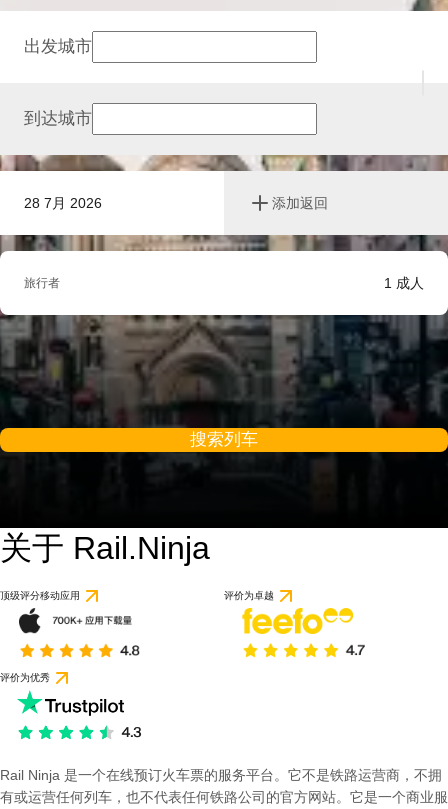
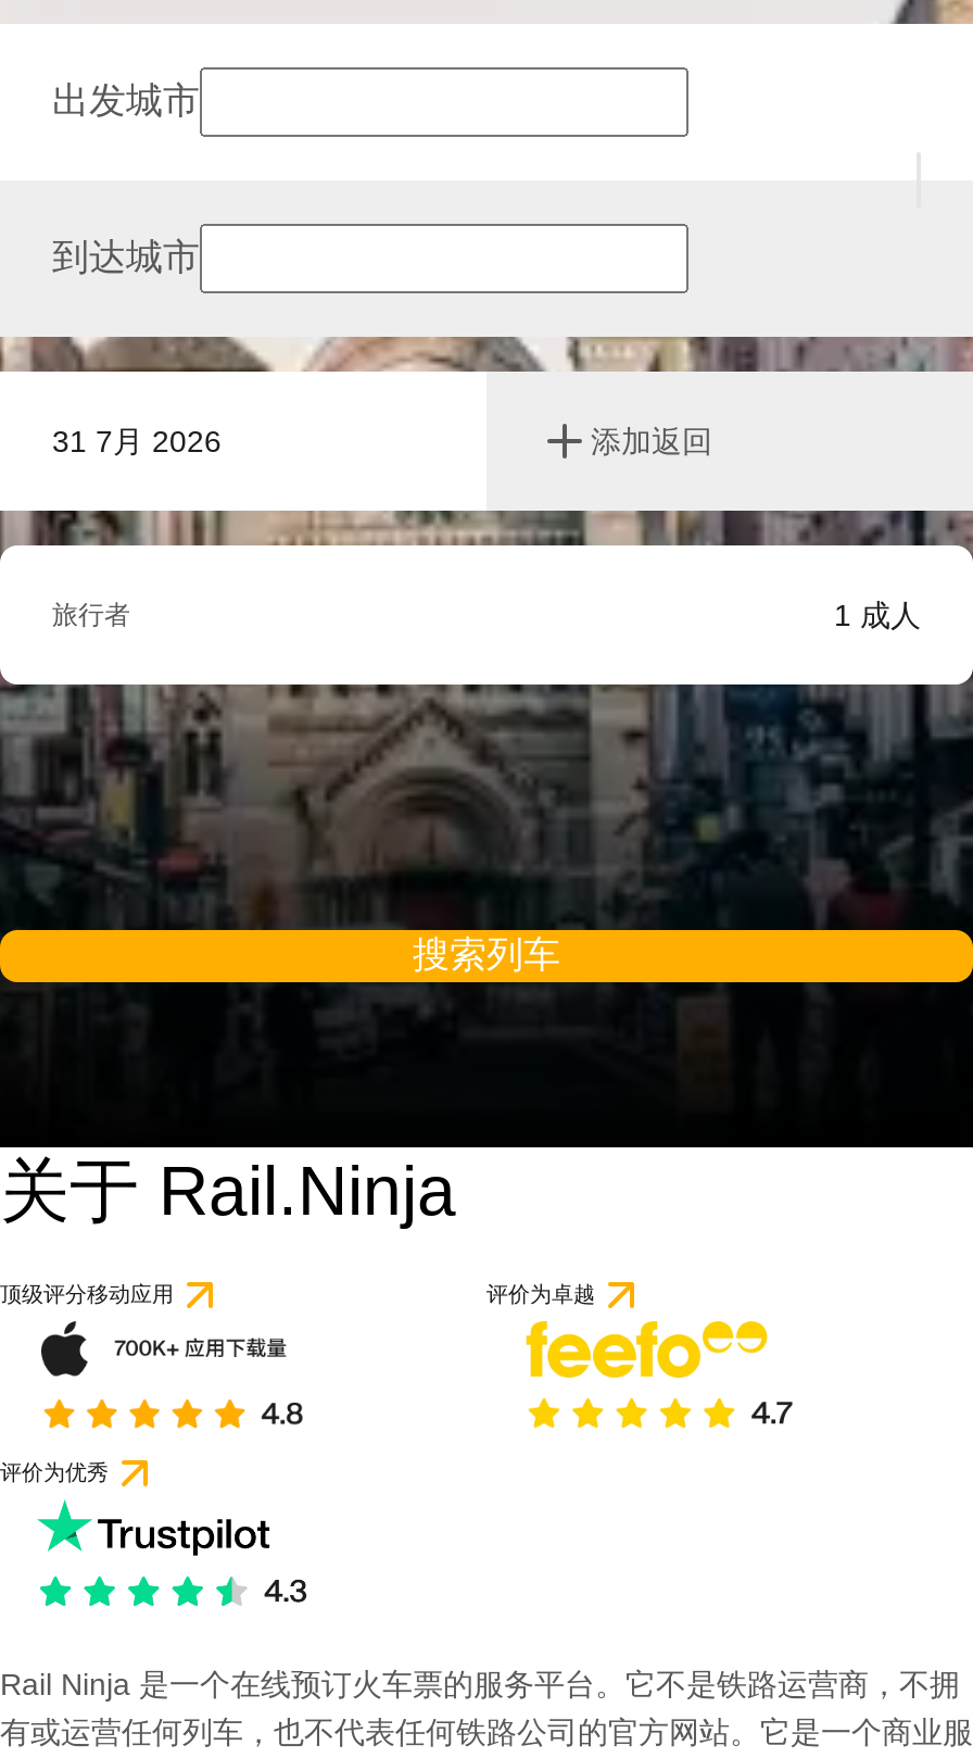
- 28 7月 2026
+ 31 7月 2026
